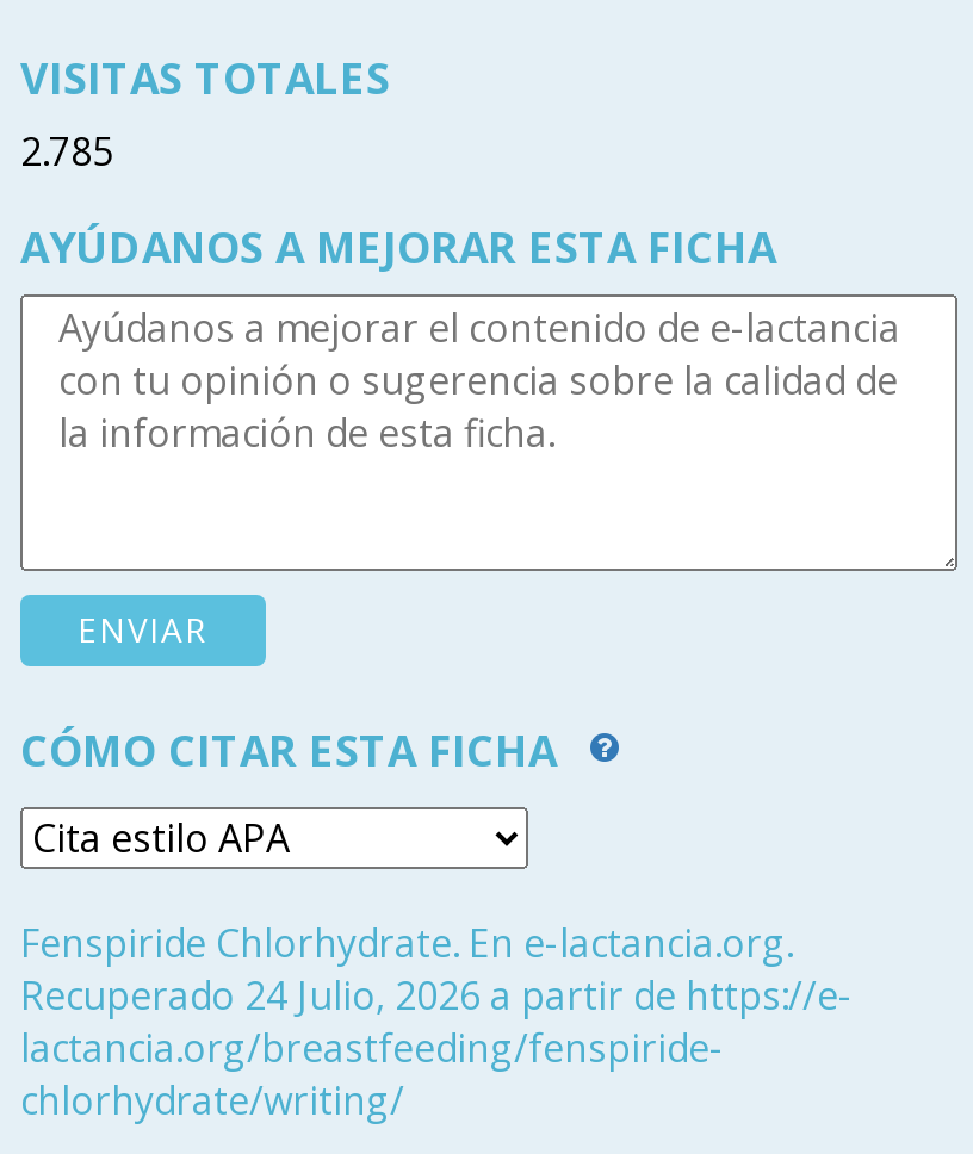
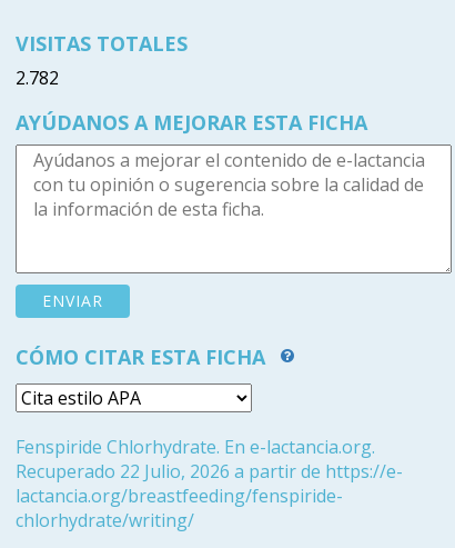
- 2.785
+ 2.782

- Recuperado 24 Julio, 2026 a partir de https://e-
+ Recuperado 22 Julio, 2026 a partir de https://e-
